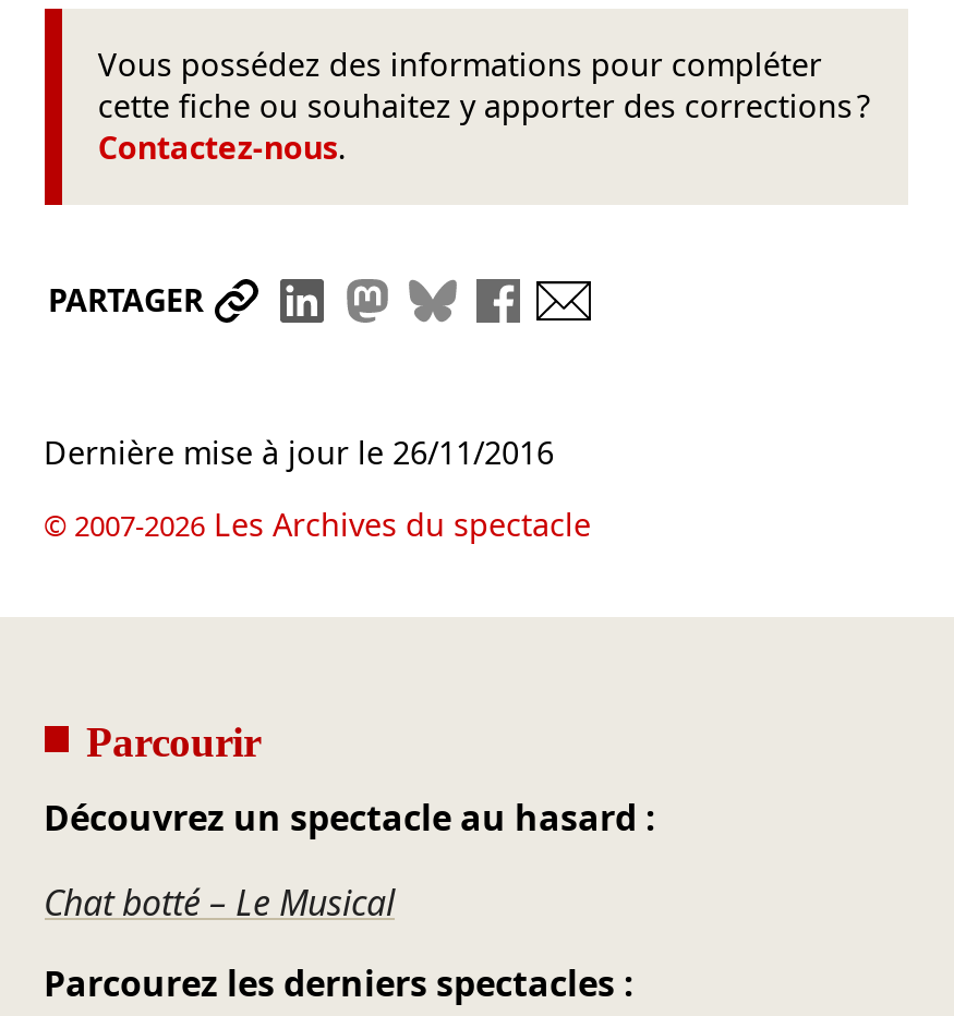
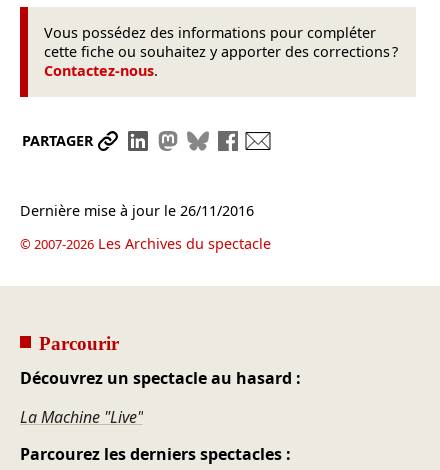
- Chat botté – Le Musical
+ La Machine "Live"
